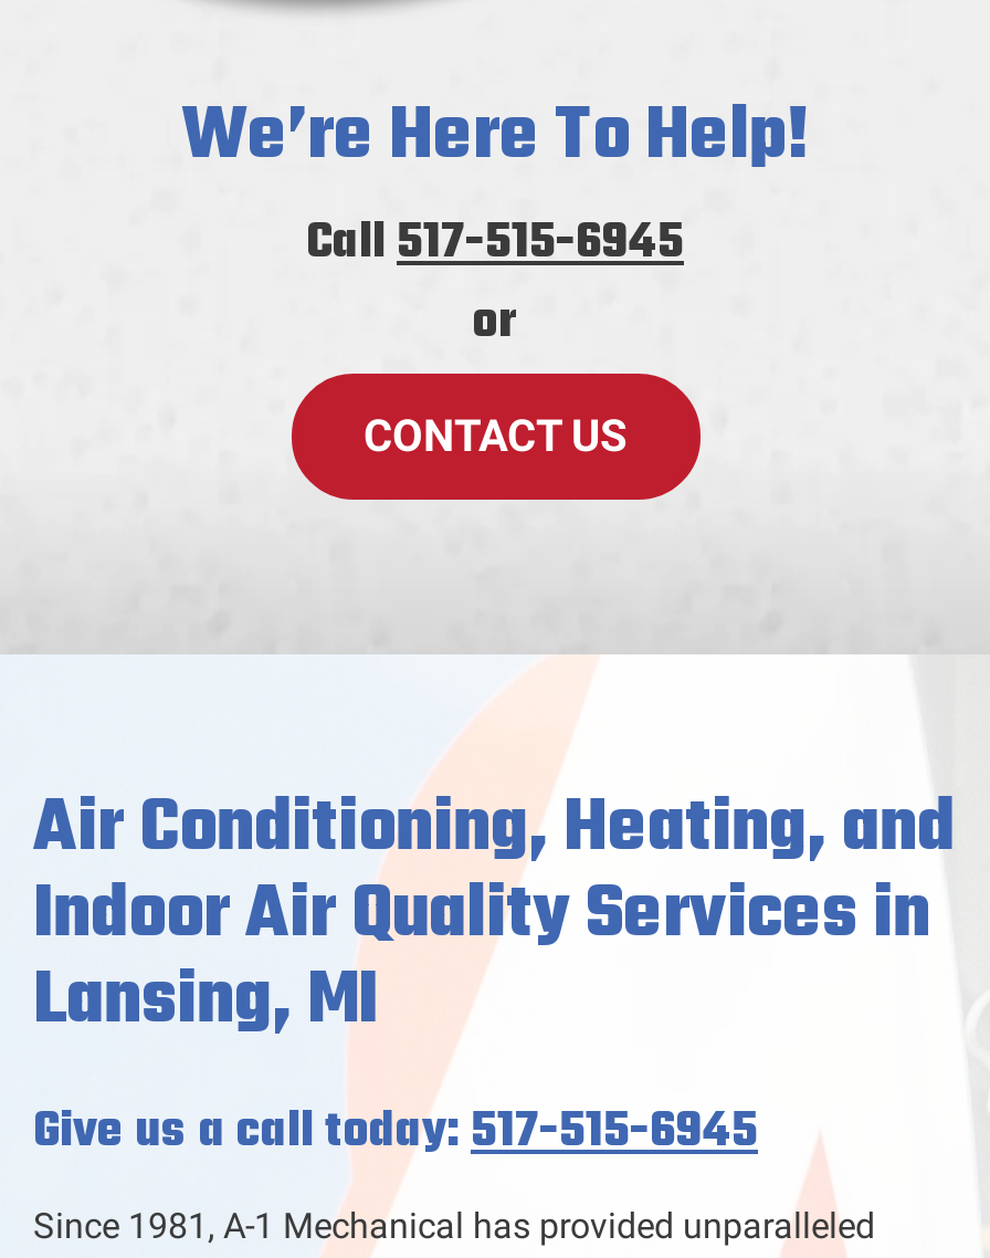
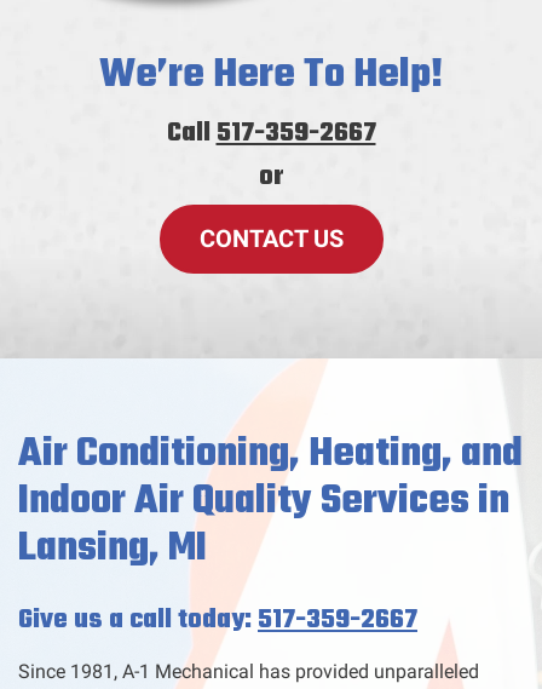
- Call 517-515-6945
+ Call 517-359-2667

- Give us a call today: 517-515-6945
+ Give us a call today: 517-359-2667
